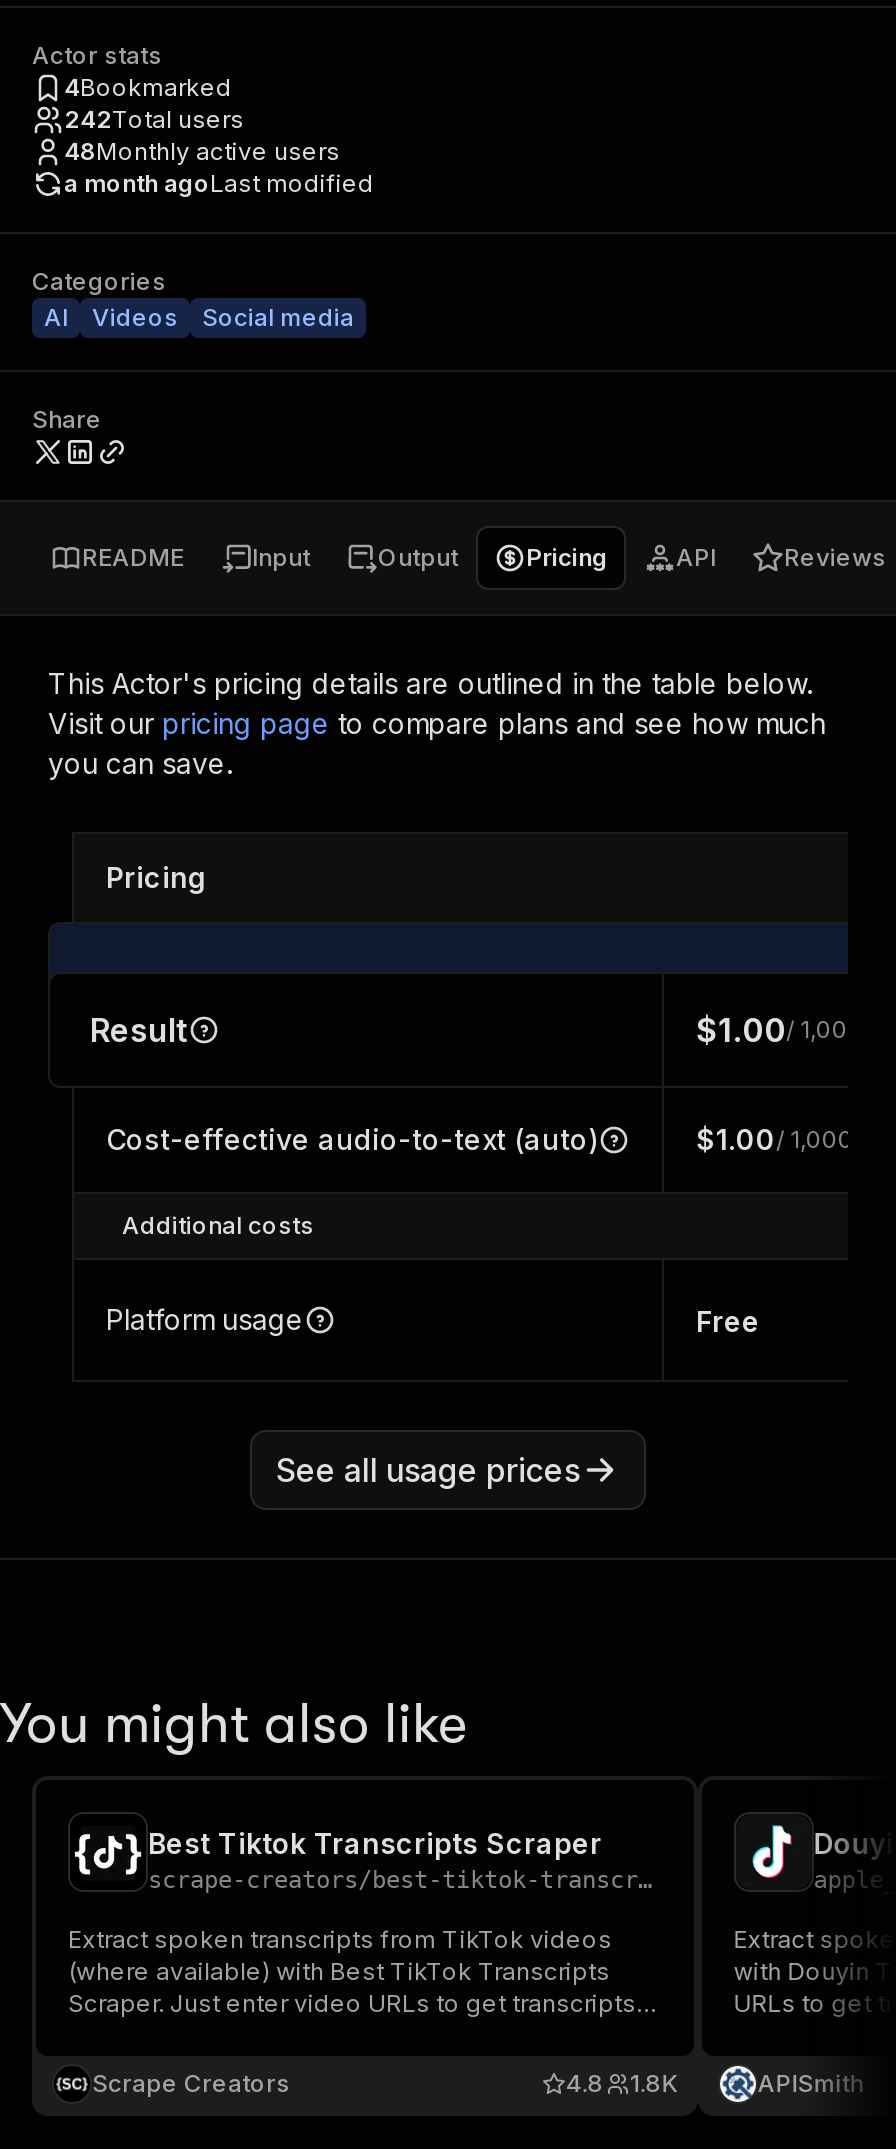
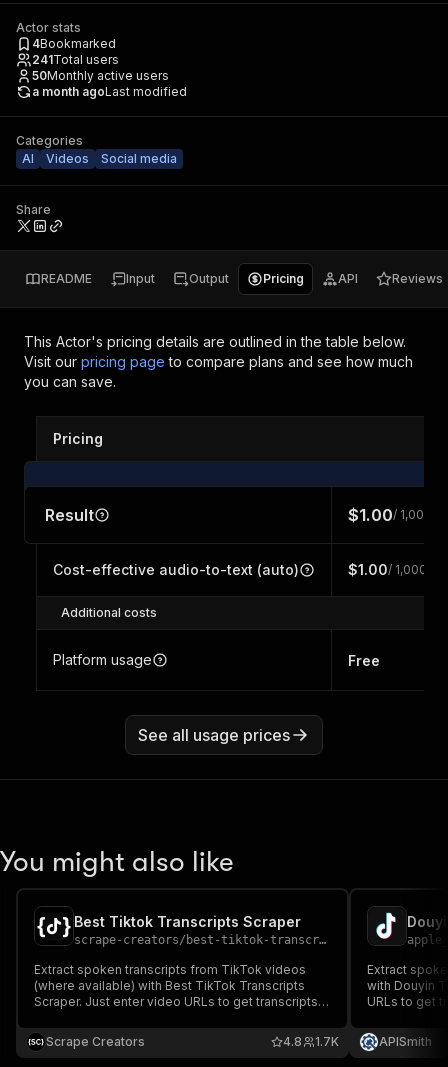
- 242Total users
+ 241Total users

- 48Monthly active users
+ 50Monthly active users

- 4.8 1.8K
+ 4.8 1.7K
